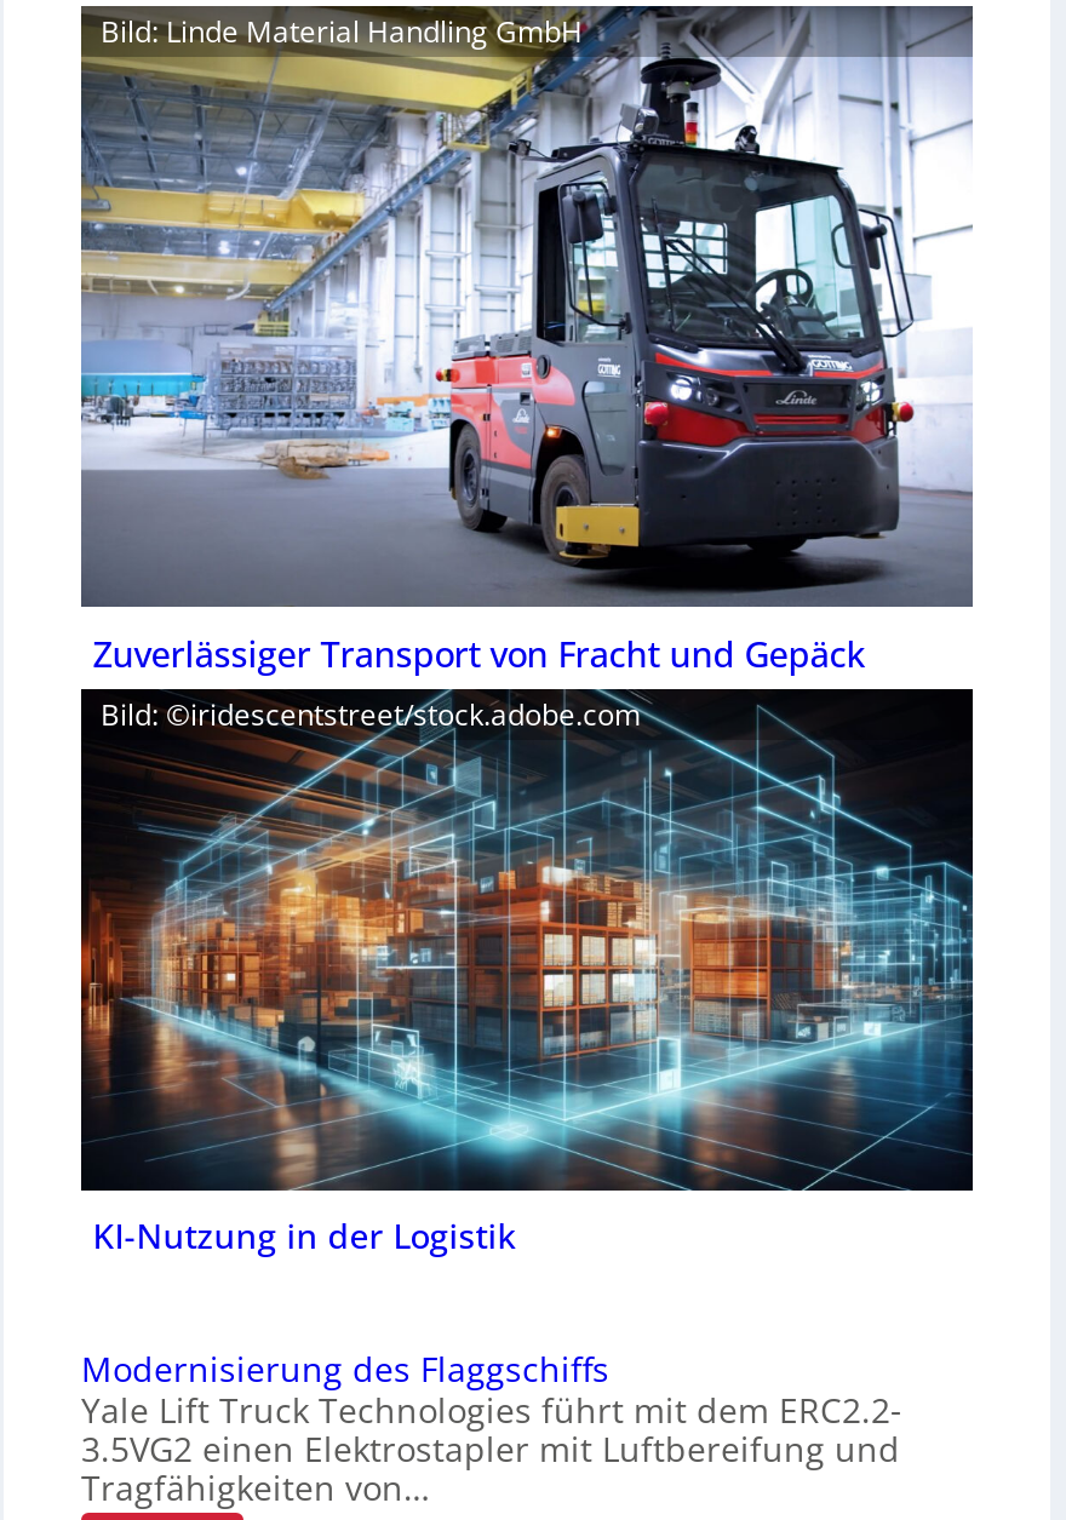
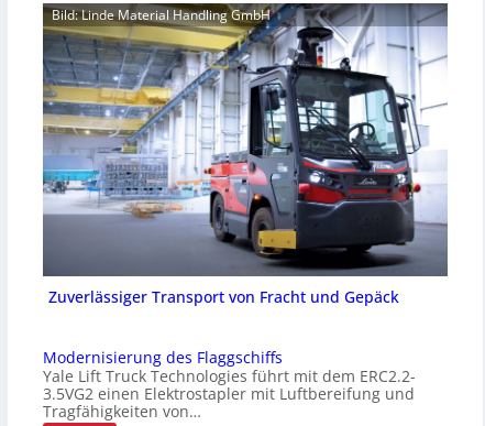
- [image]
- Bild: ©iridescentstreet/stock.adobe.com

- KI-Nutzung in der Logistik
